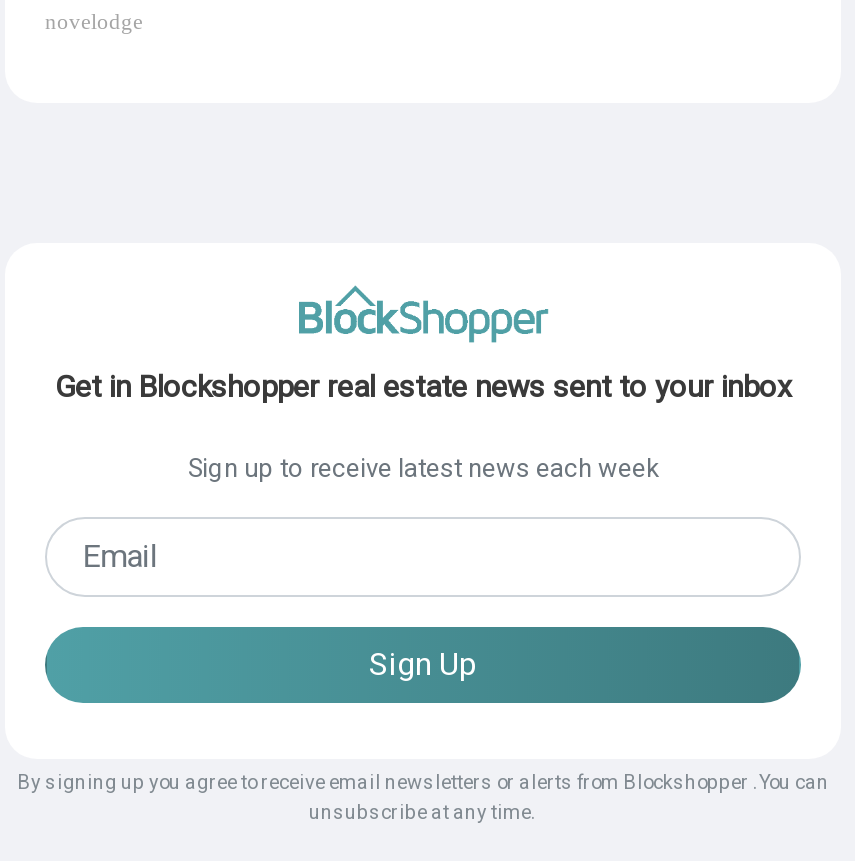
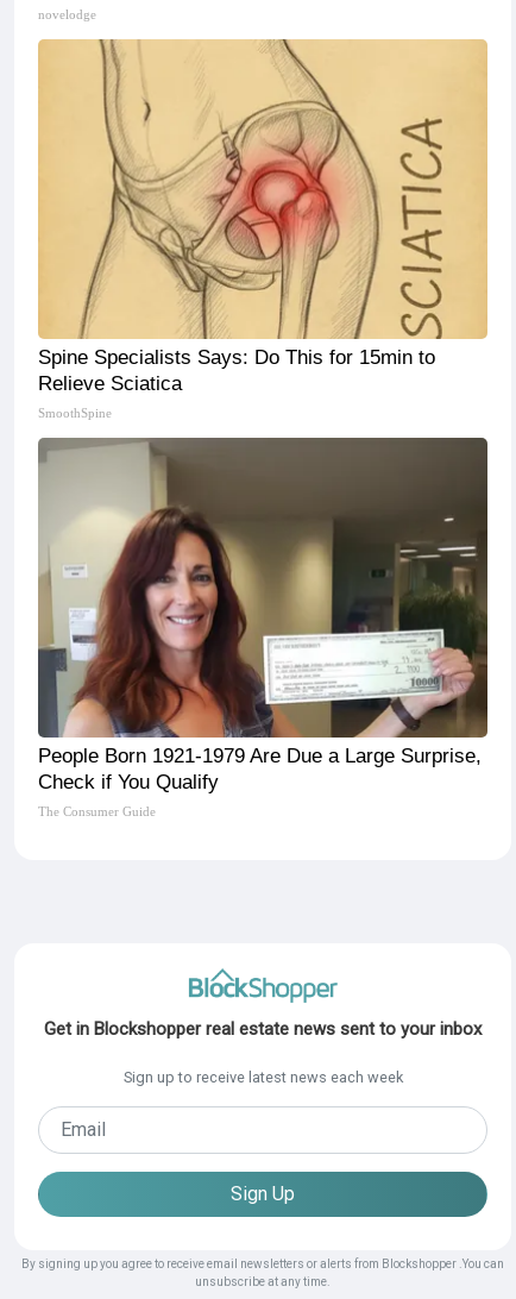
+ [image]
+ Spine Specialists Says: Do This for 15min to
+ Relieve Sciatica
+ SmoothSpine

+ [image]
+ People Born 1921-1979 Are Due a Large Surprise,
+ Check if You Qualify
+ The Consumer Guide
